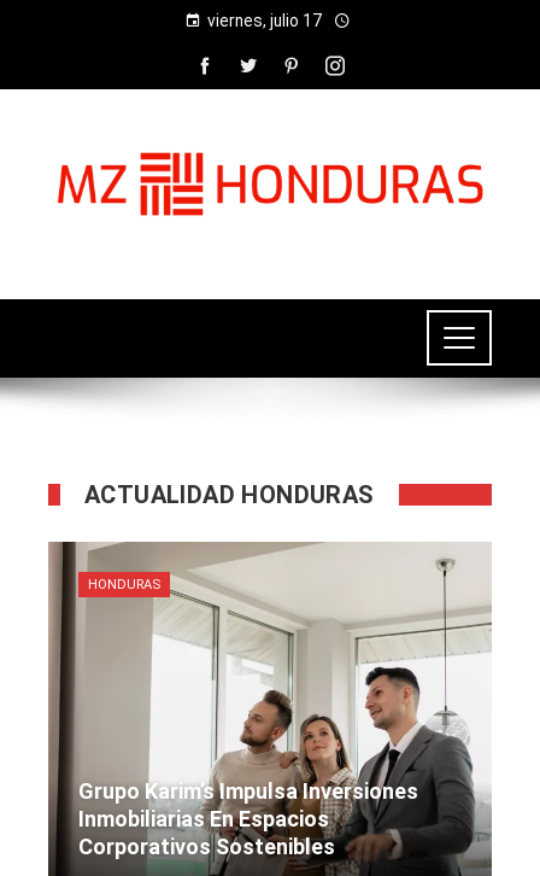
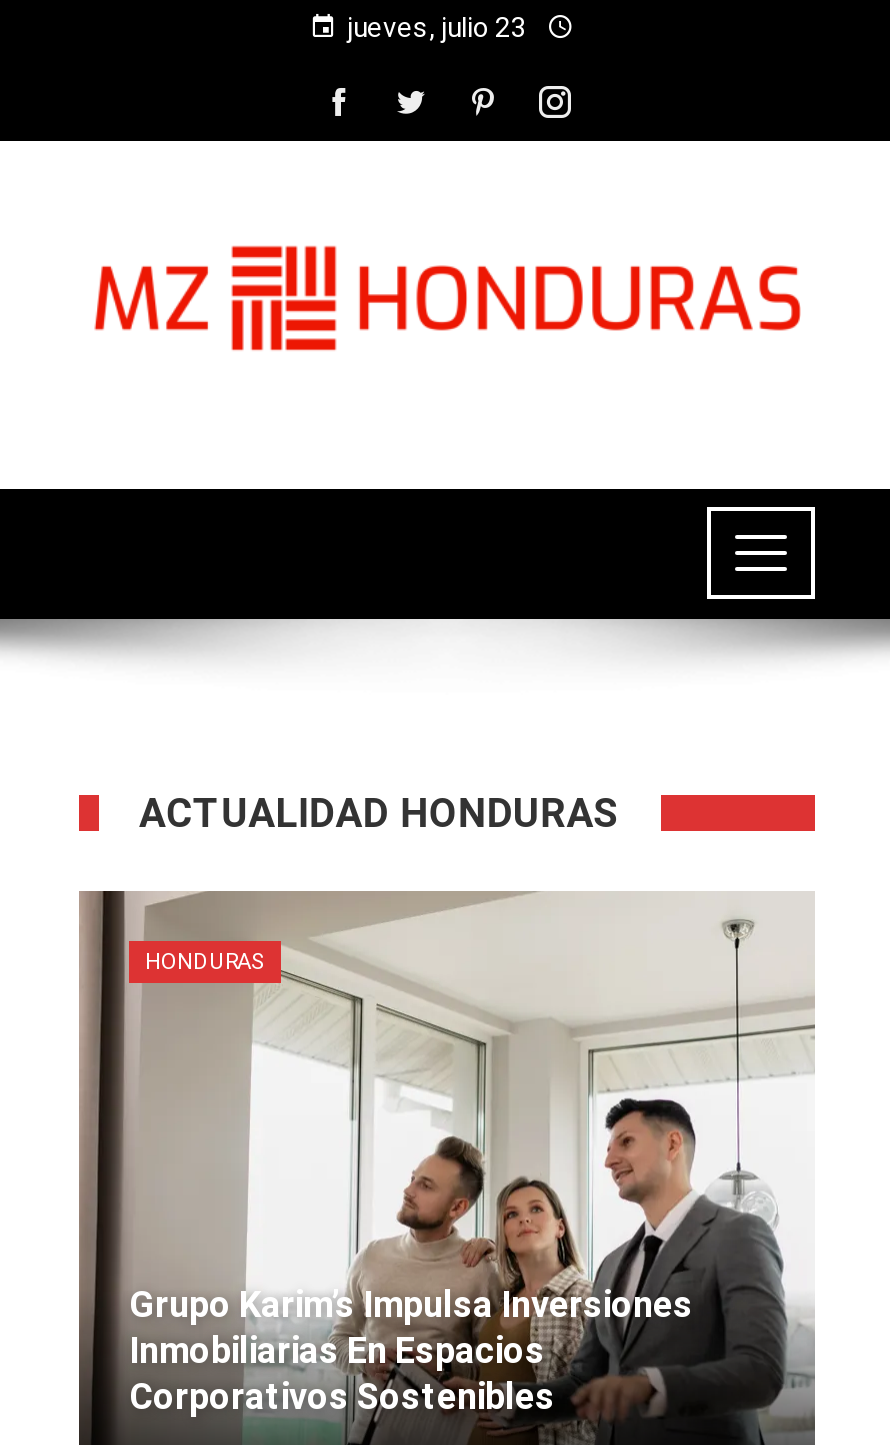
- viernes, julio 17
+ jueves, julio 23
